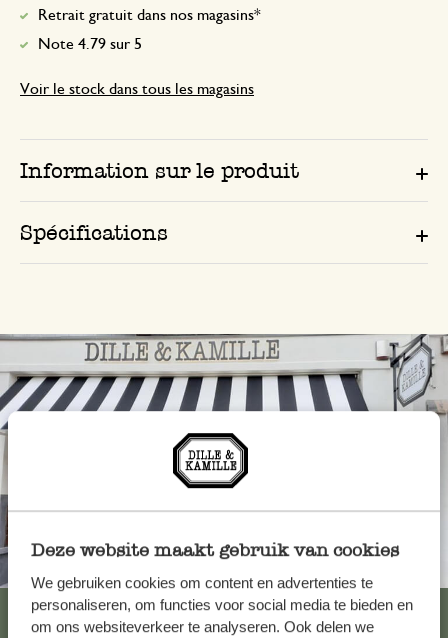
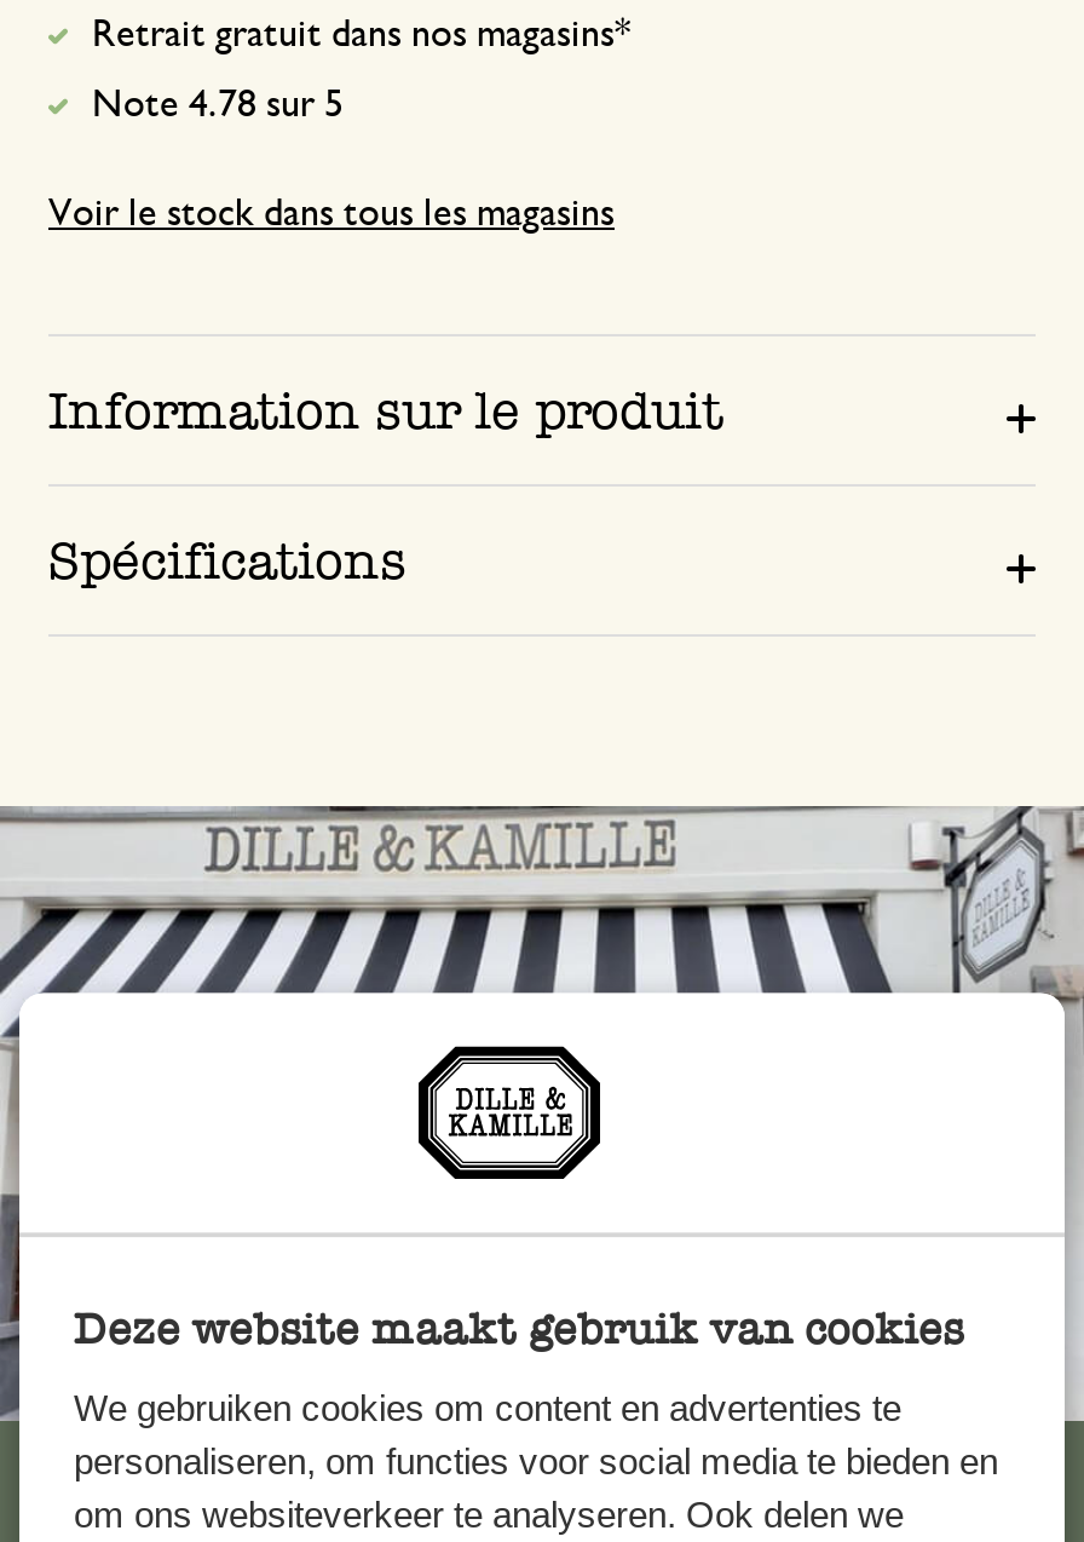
- Note 4.79 sur 5
+ Note 4.78 sur 5
